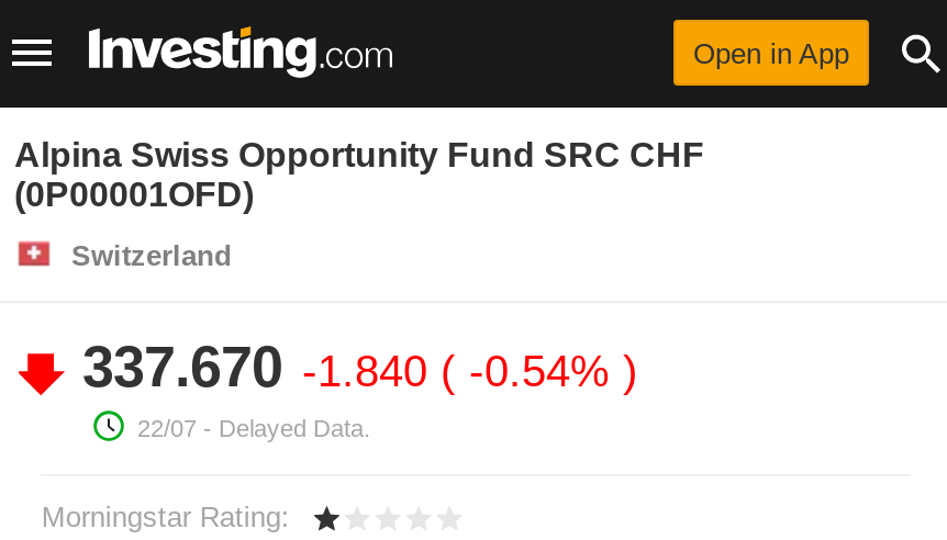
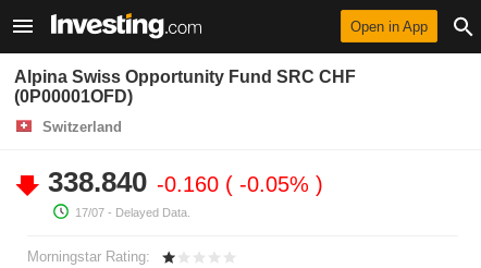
- 337.670 -1.840 -0.54%
+ 338.840 -0.160 -0.05%

- 22/07 - Delayed Data.
+ 17/07 - Delayed Data.
